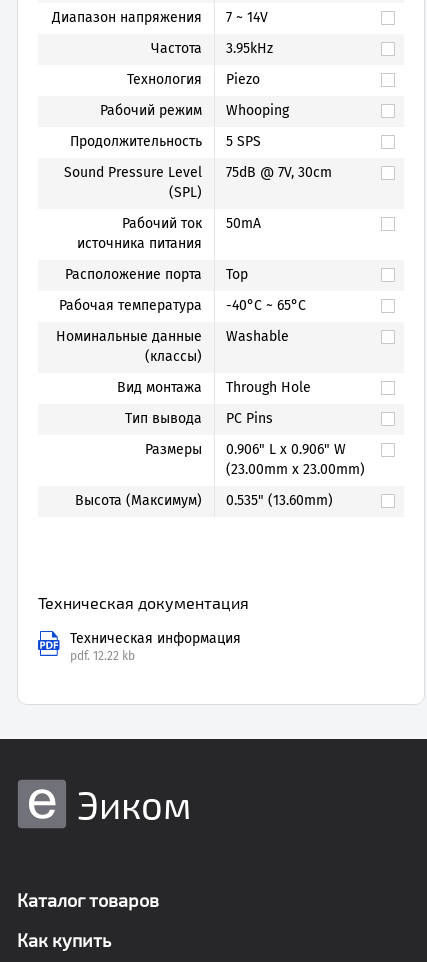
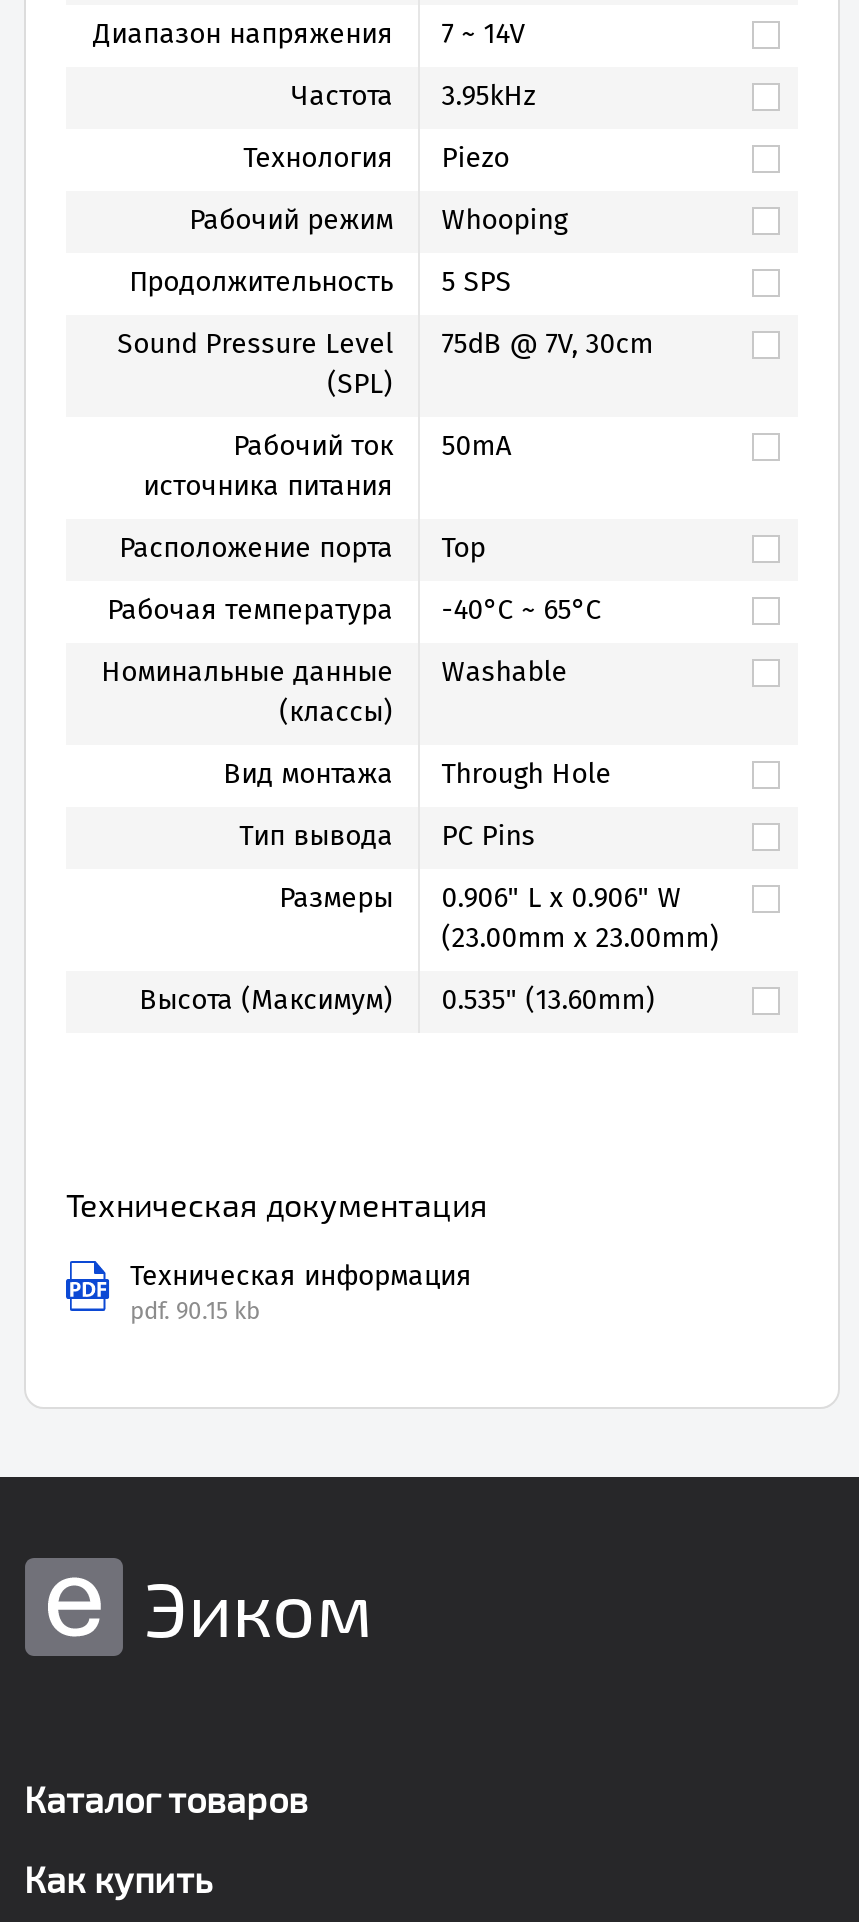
- pdf. 12.22 kb
+ pdf. 90.15 kb
